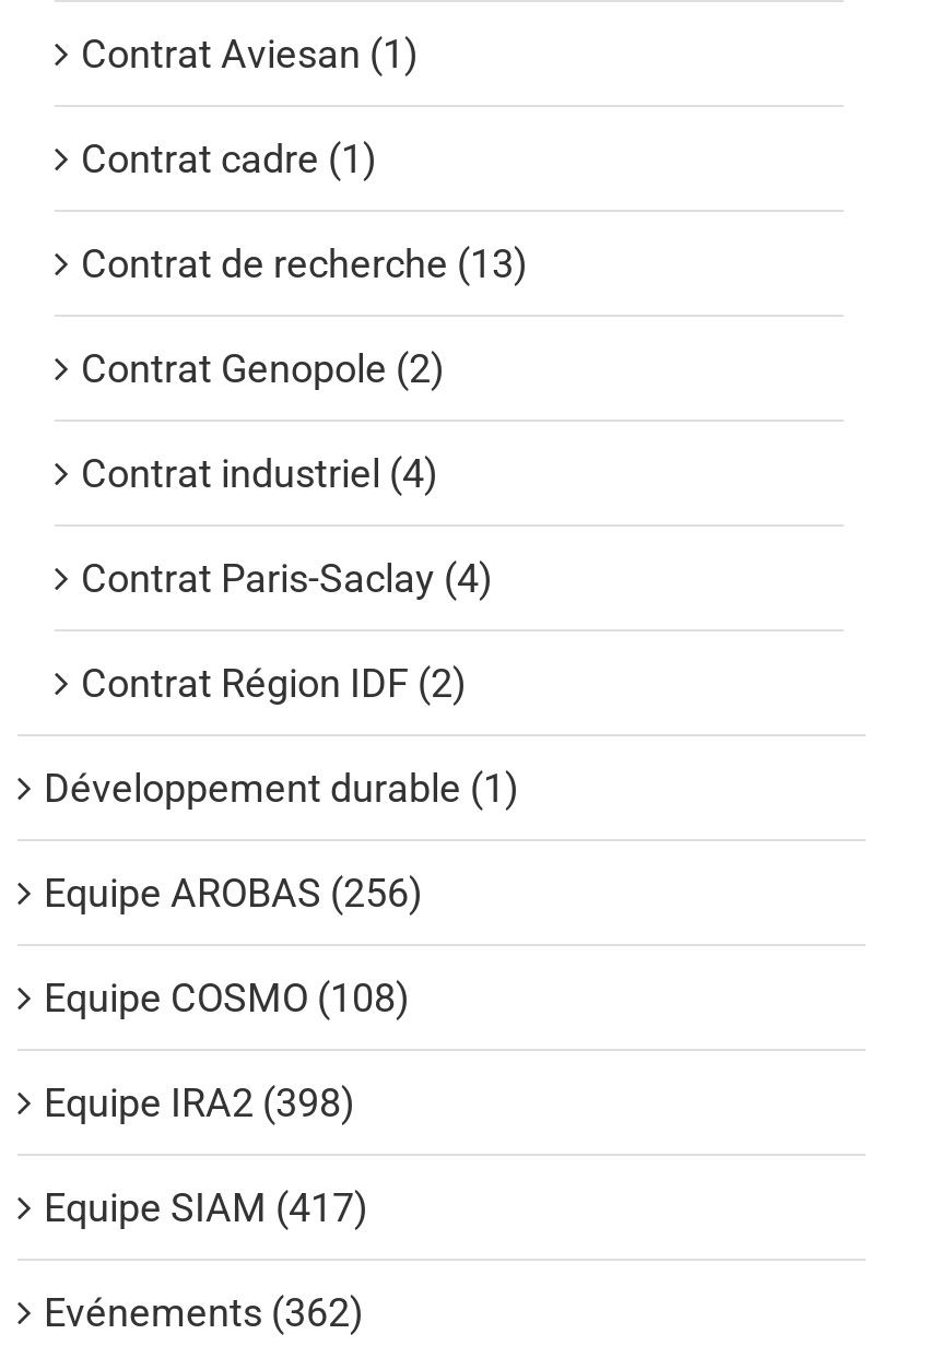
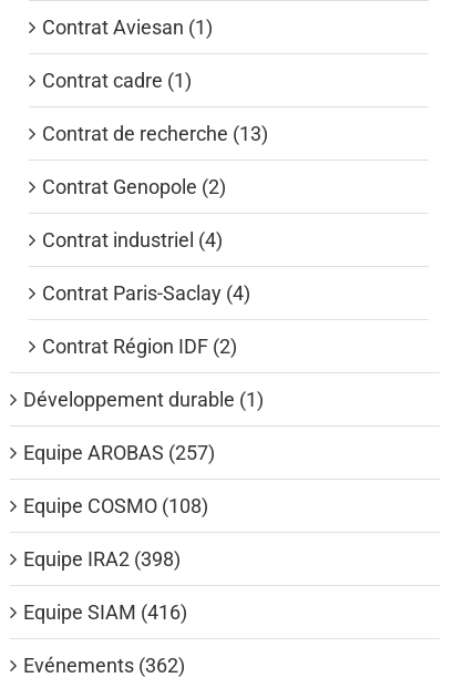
- Equipe AROBAS (256)
+ Equipe AROBAS (257)

- Equipe SIAM (417)
+ Equipe SIAM (416)
